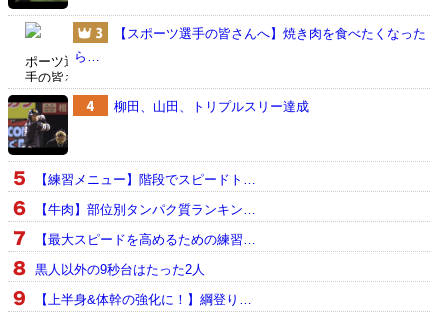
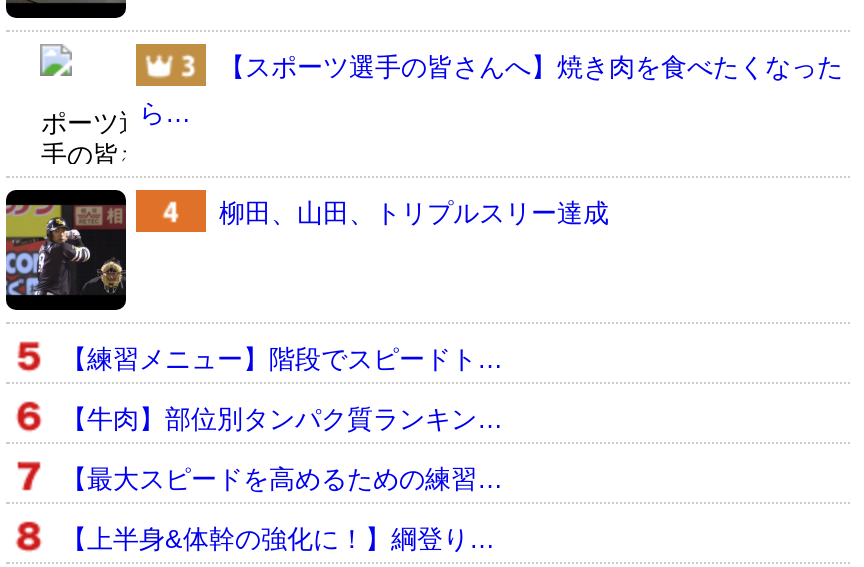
- 黒人以外の9秒台はたった2人
